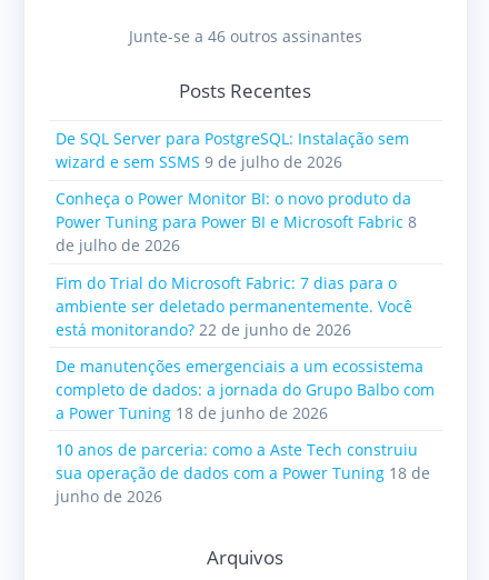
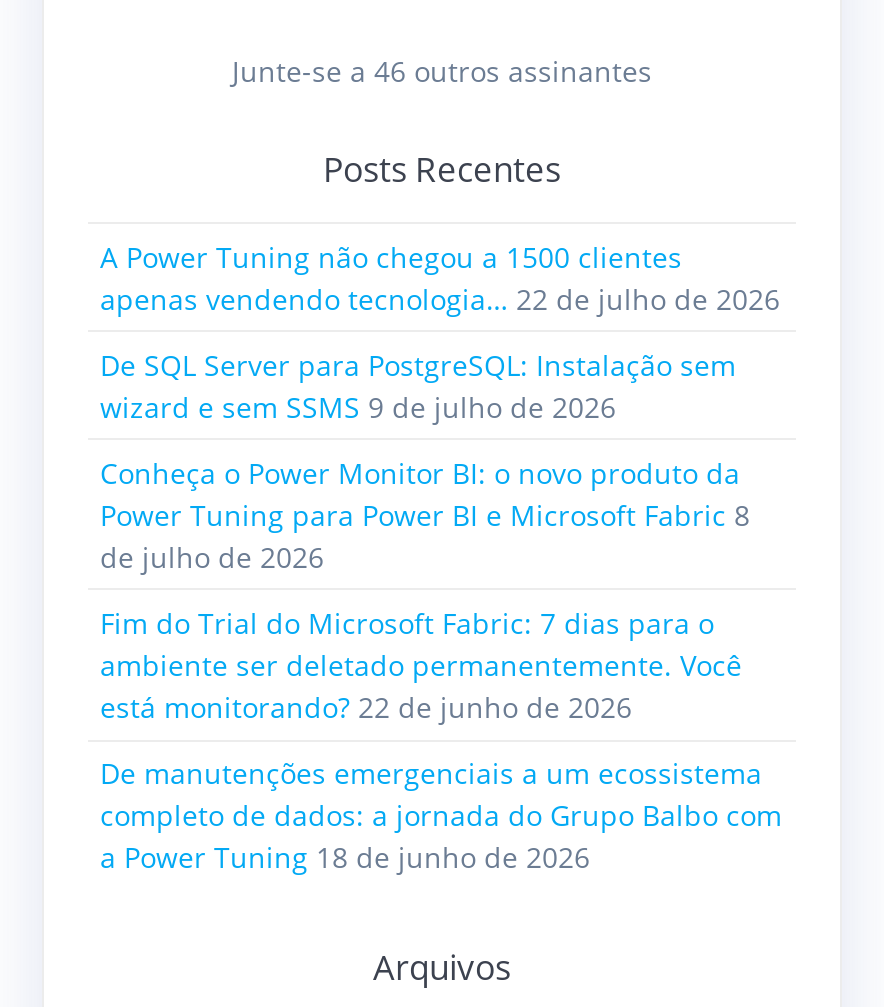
+ A Power Tuning não chegou a 1500 clientes
+ apenas vendendo tecnologia… 22 de julho de 2026

moved down: De SQL Server para PostgreSQL: Instalação sem | wizard e sem SSMS 9 de julho de 2026 | Conheça o Power Monitor BI: o novo produto da | ... | completo de dados: a jornada do Grupo Balbo com | a Power Tuning 18 de junho de 2026

- 10 anos de parceria: como a Aste Tech construiu
- sua operação de dados com a Power Tuning 18 de
- junho de 2026
